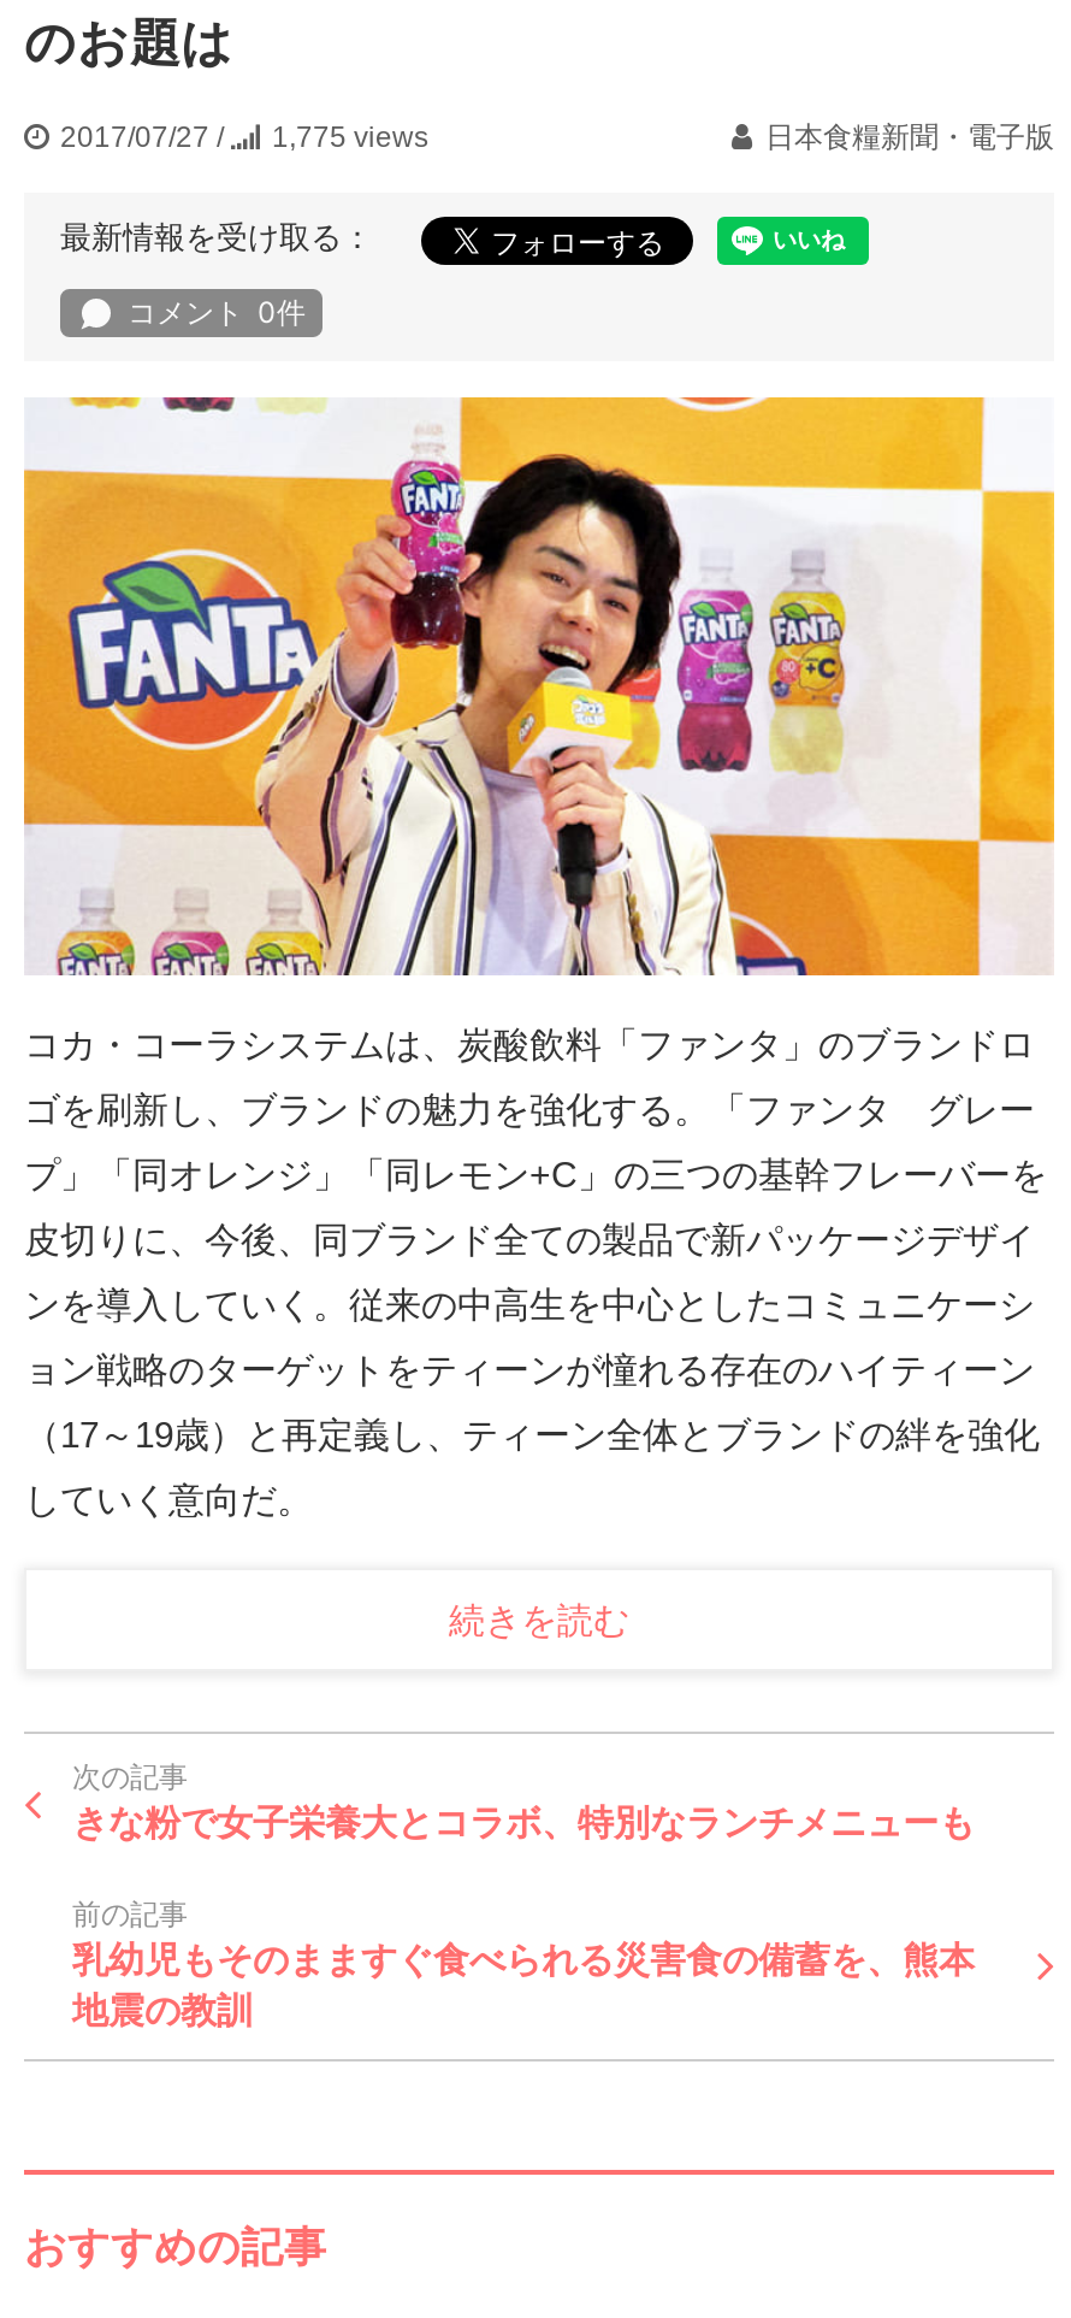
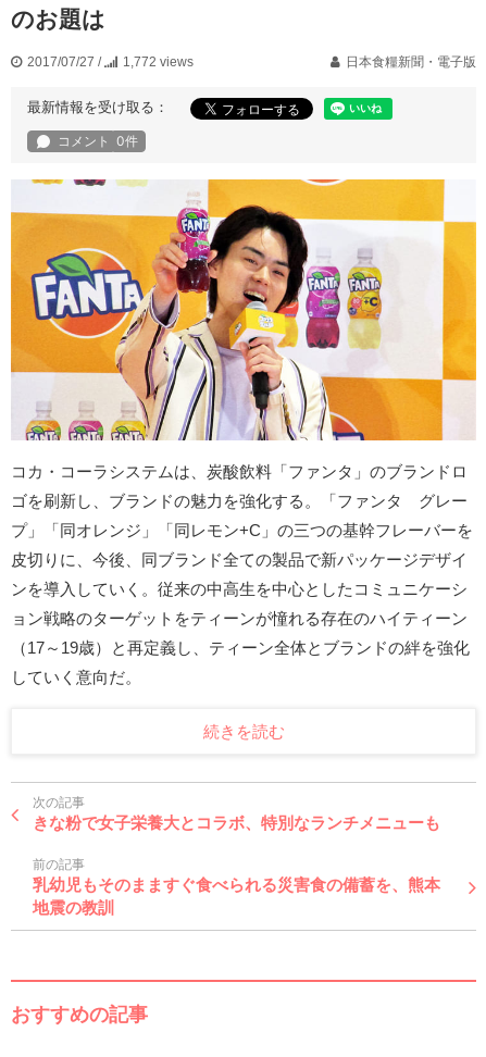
- 2017/07/27 / 1,775 views
+ 2017/07/27 / 1,772 views
